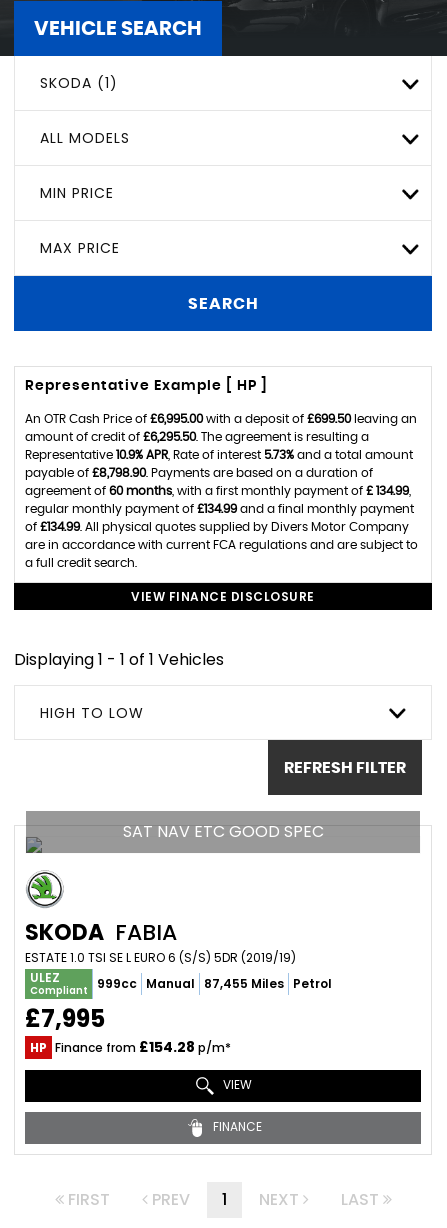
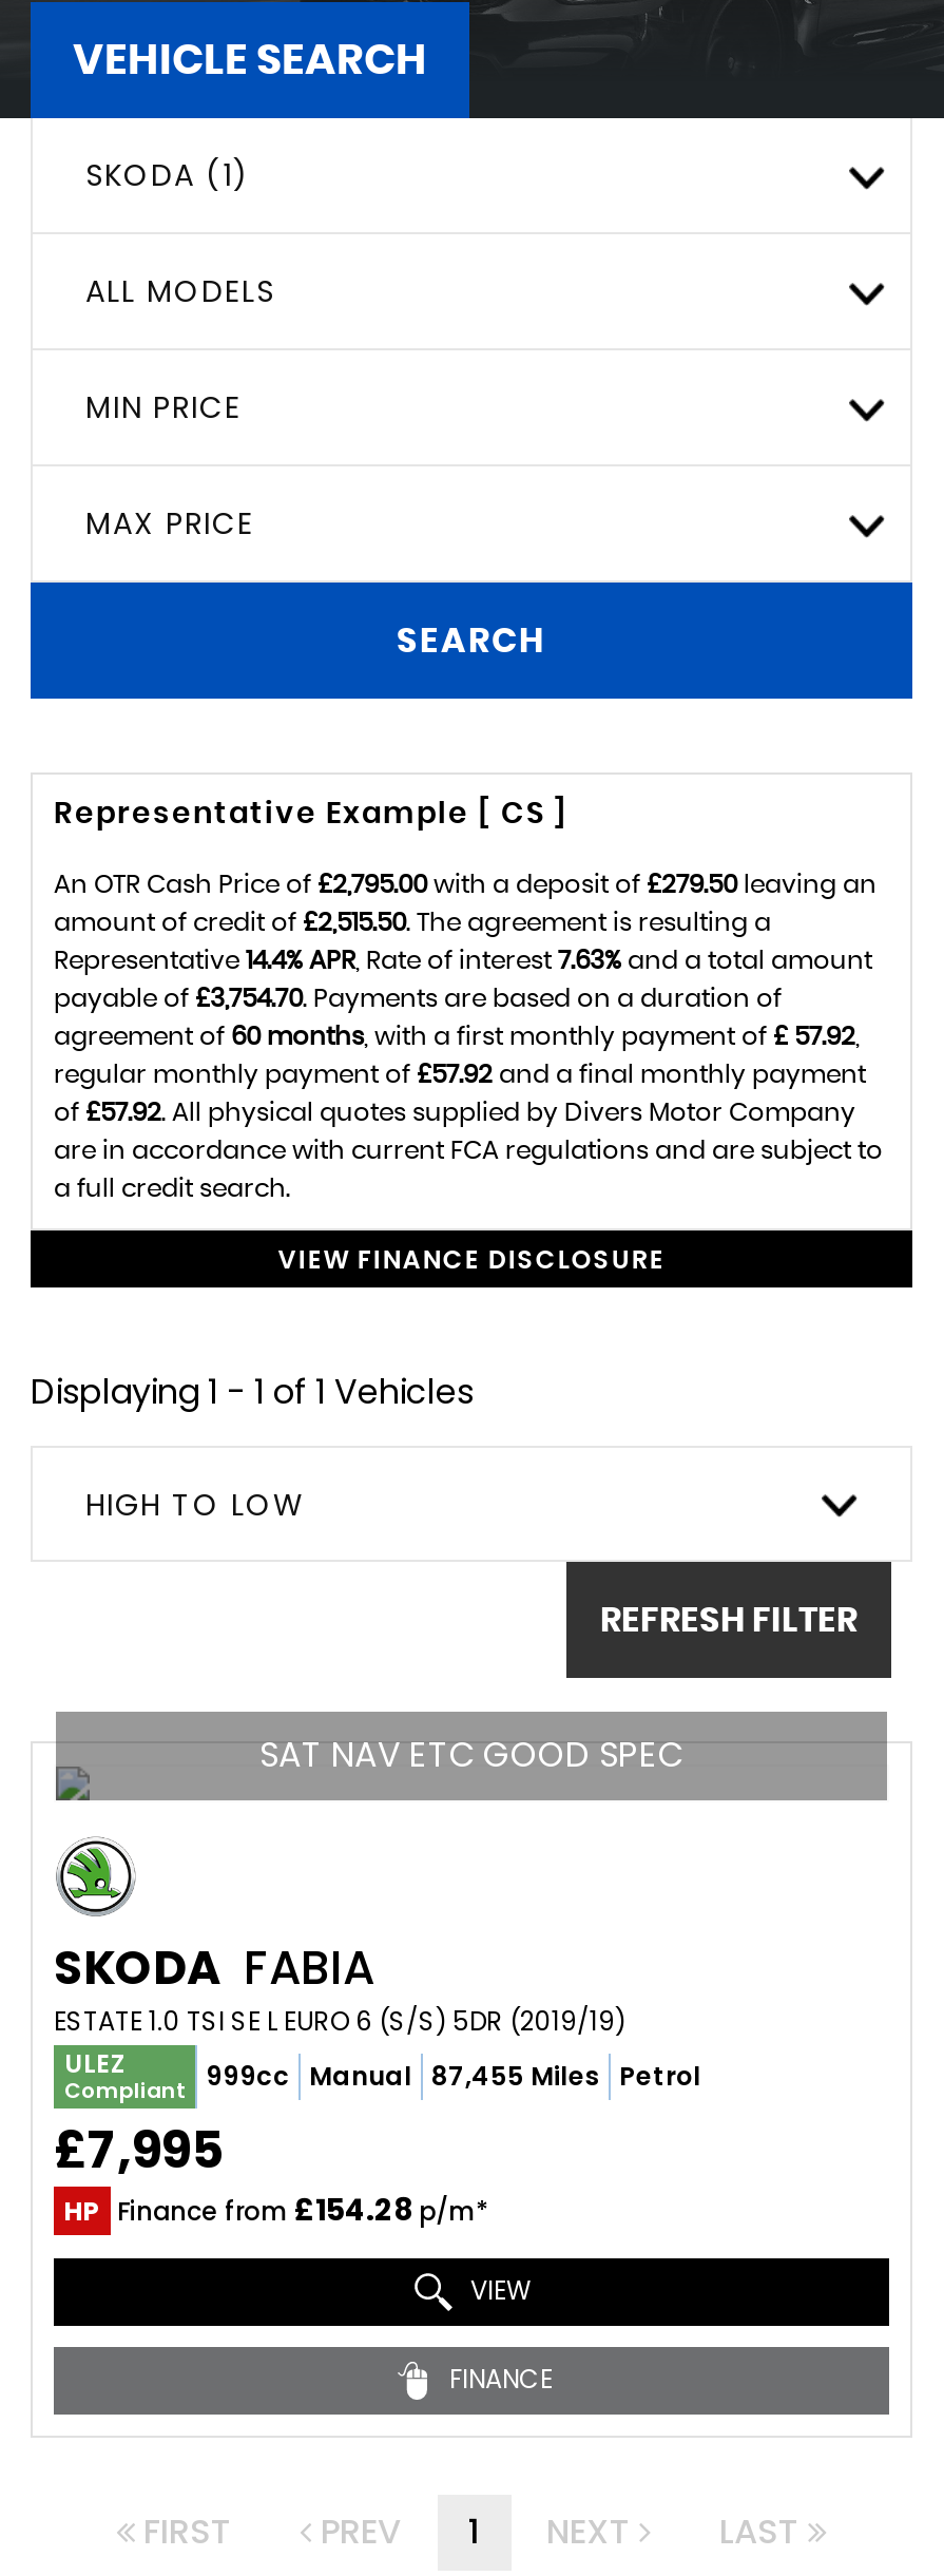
- Representative Example [ HP ]
+ Representative Example [ CS ]

- An OTR Cash Price of £6,995.00 with a deposit of £699.50 leaving an
+ An OTR Cash Price of £2,795.00 with a deposit of £279.50 leaving an

- amount of credit of £6,295.50. The agreement is resulting a
+ amount of credit of £2,515.50. The agreement is resulting a

- Representative 10.9% APR, Rate of interest 5.73% and a total amount
+ Representative 14.4% APR, Rate of interest 7.63% and a total amount

- payable of £8,798.90. Payments are based on a duration of
+ payable of £3,754.70. Payments are based on a duration of

- agreement of 60 months, with a first monthly payment of £ 134.99
+ agreement of 60 months, with a first monthly payment of £ 57.92

- regular monthly payment of £134.99 and a final monthly payment
+ regular monthly payment of £57.92 and a final monthly payment

- of £134.99. All physical quotes supplied by Divers Motor Company
+ of £57.92. All physical quotes supplied by Divers Motor Company
